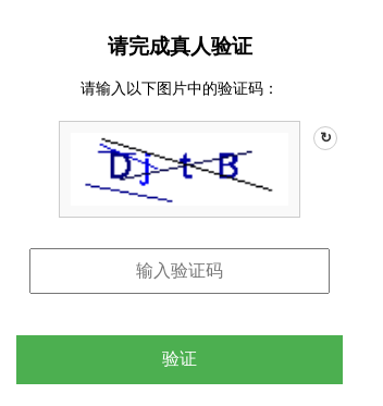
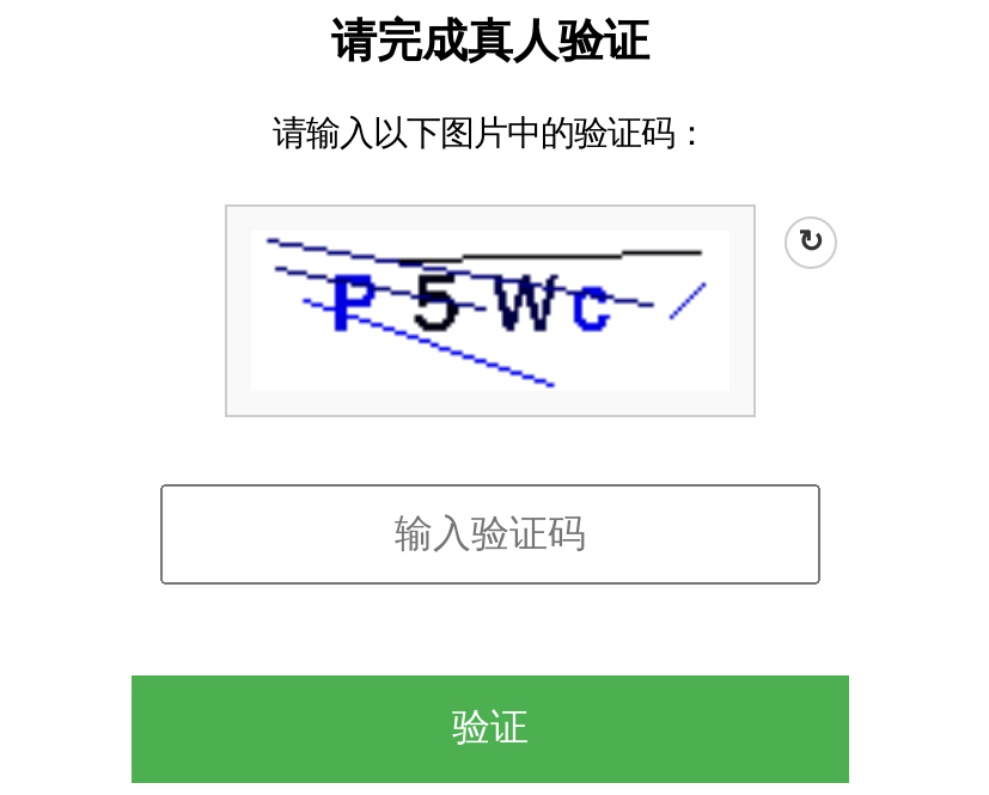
- [image]
+ [image]
